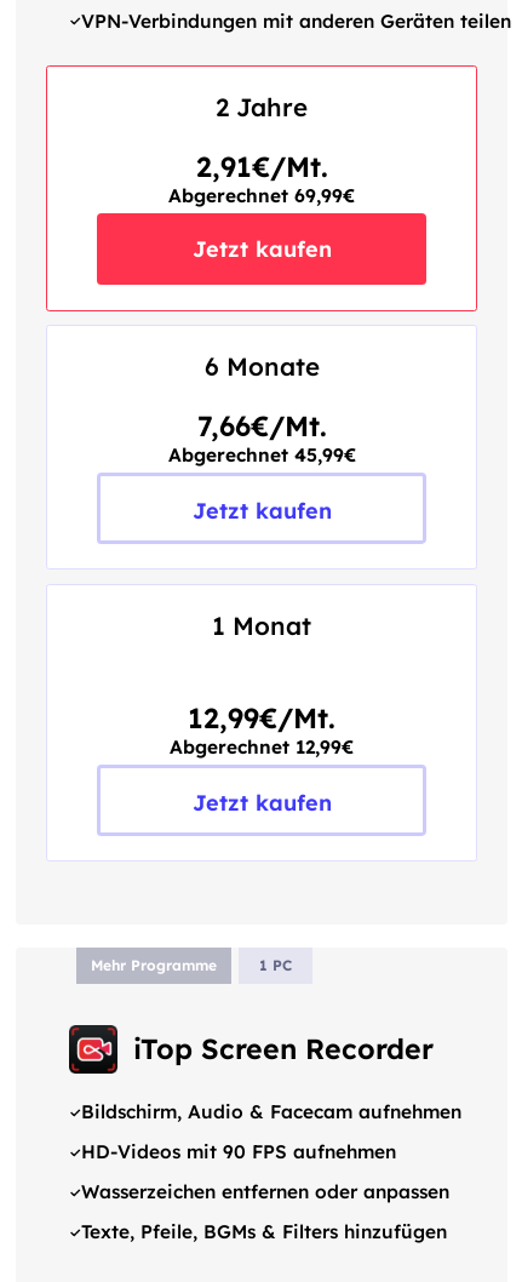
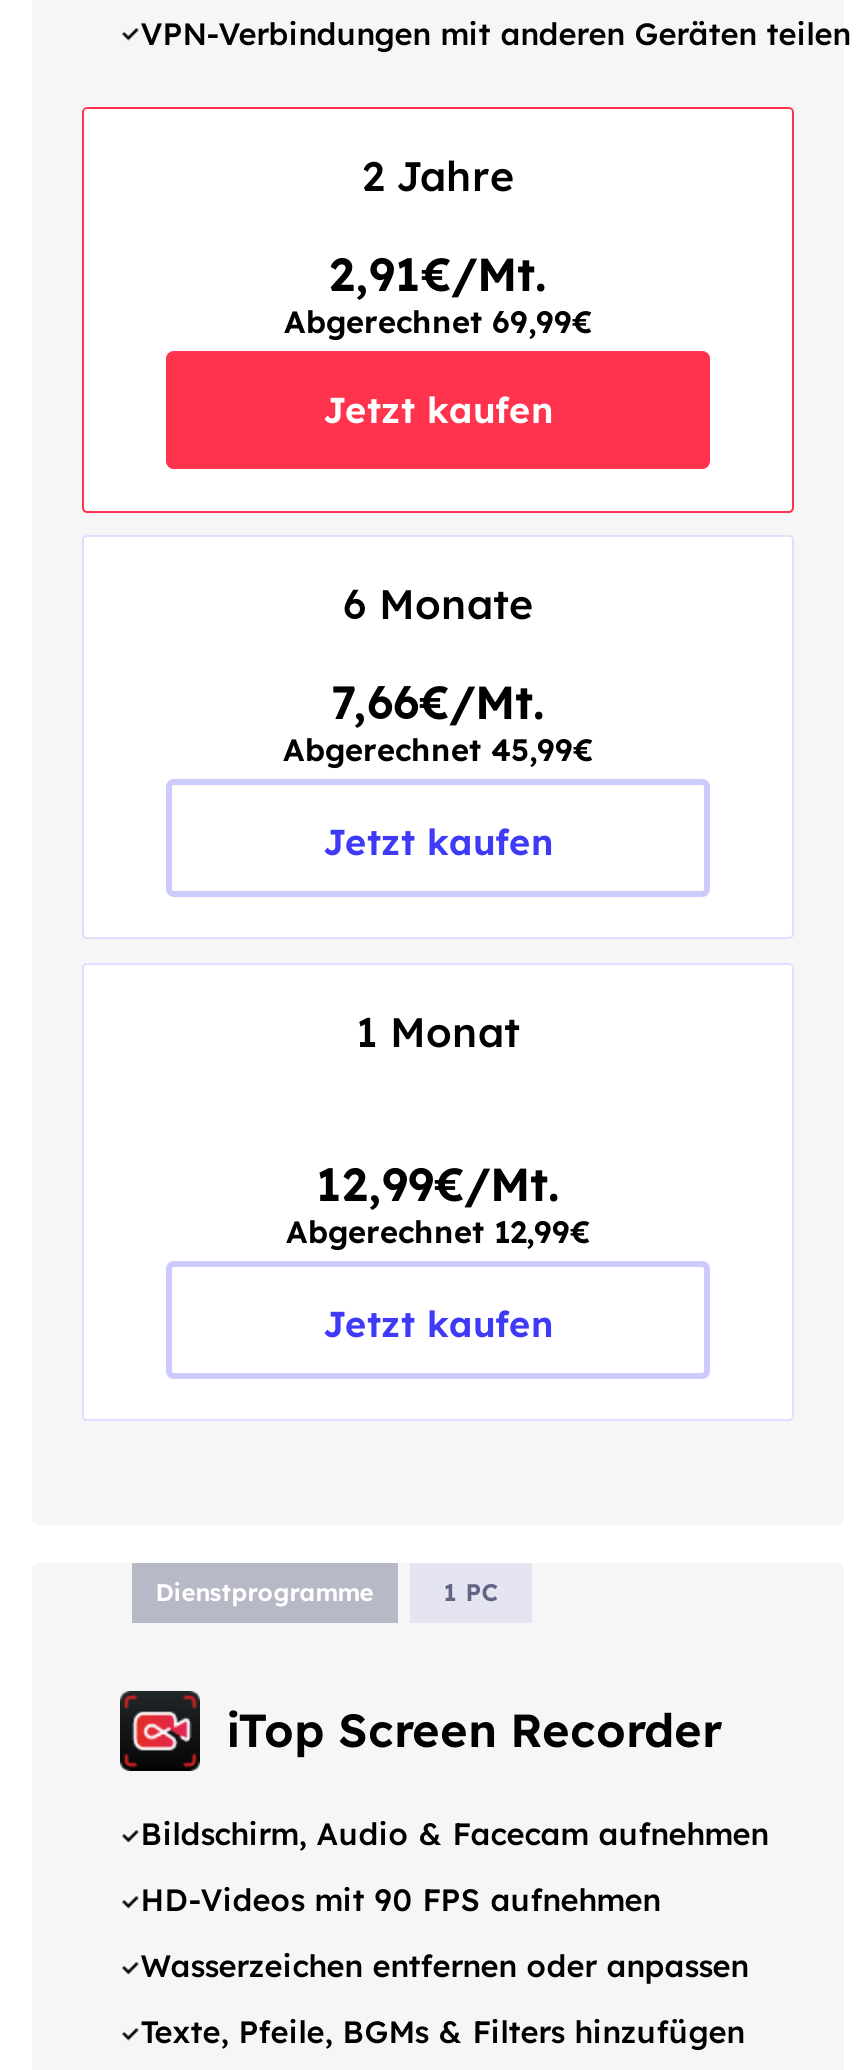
- Mehr Programme
+ Dienstprogramme
